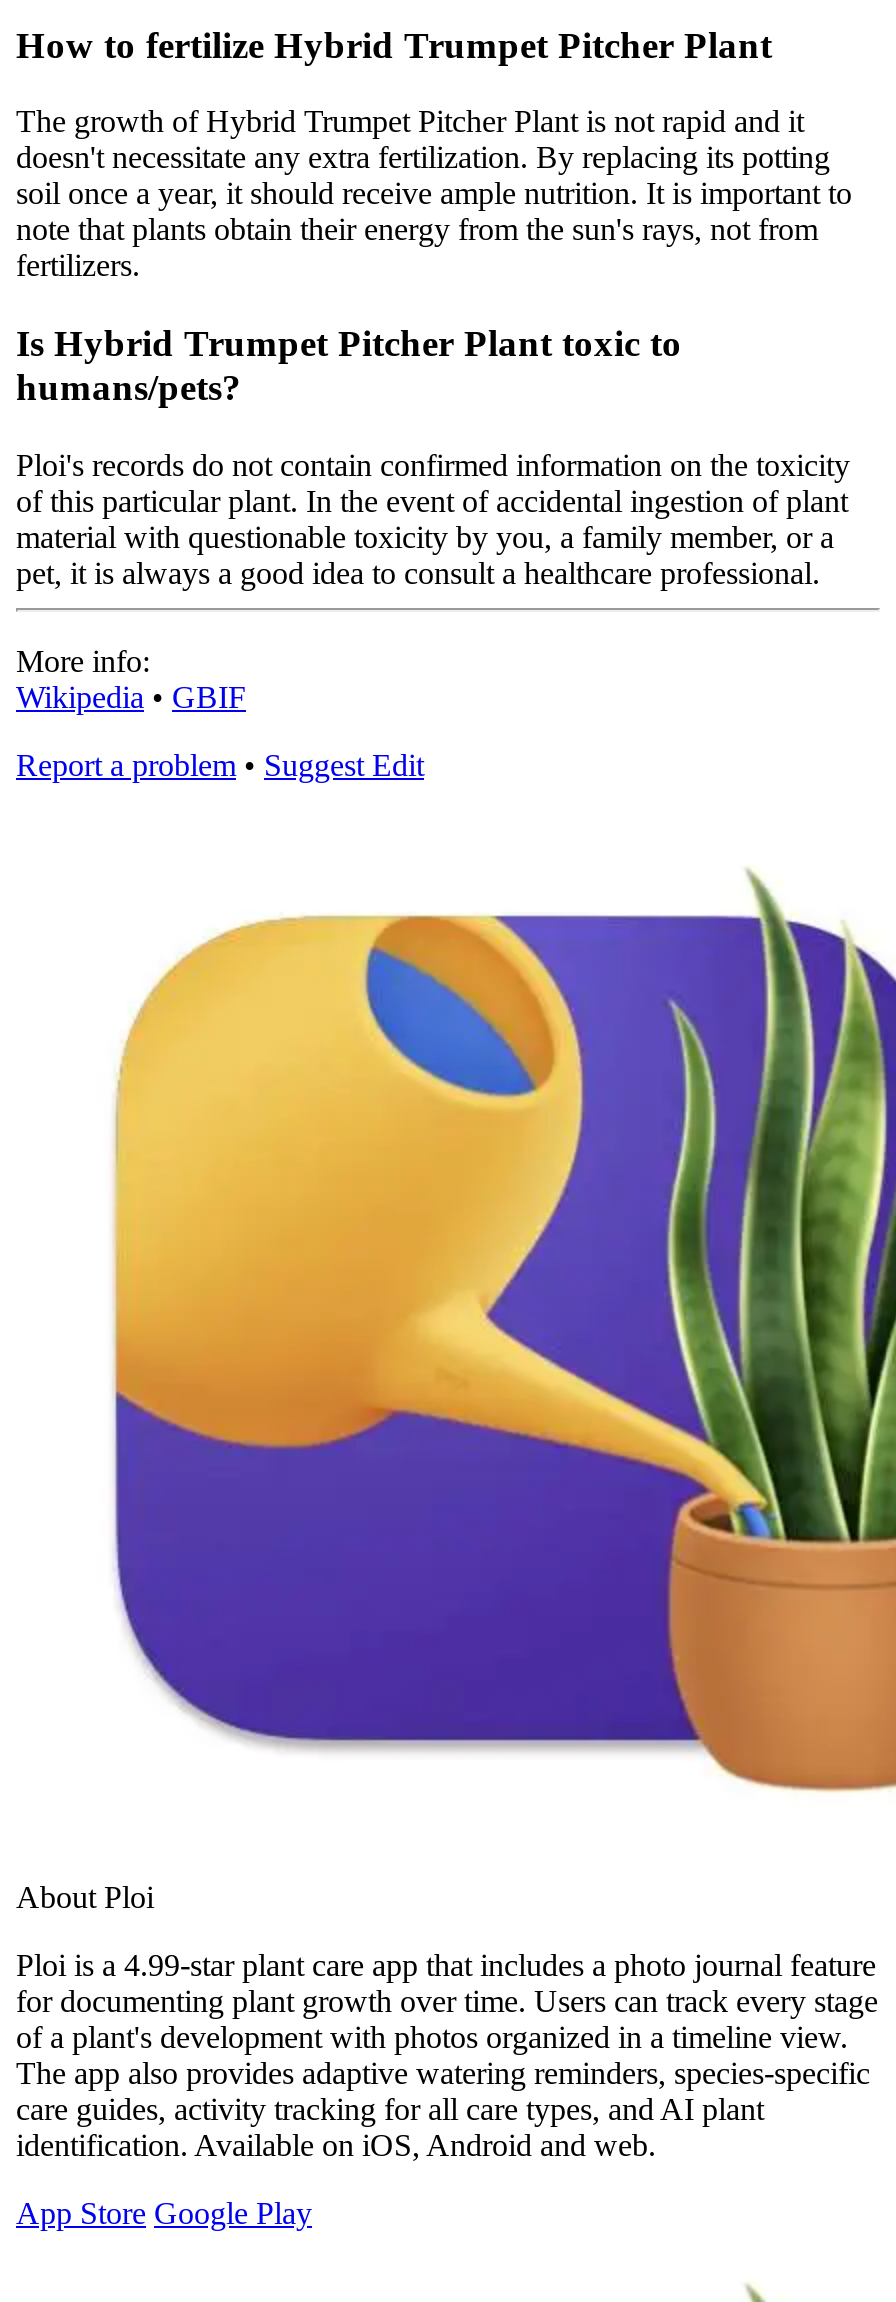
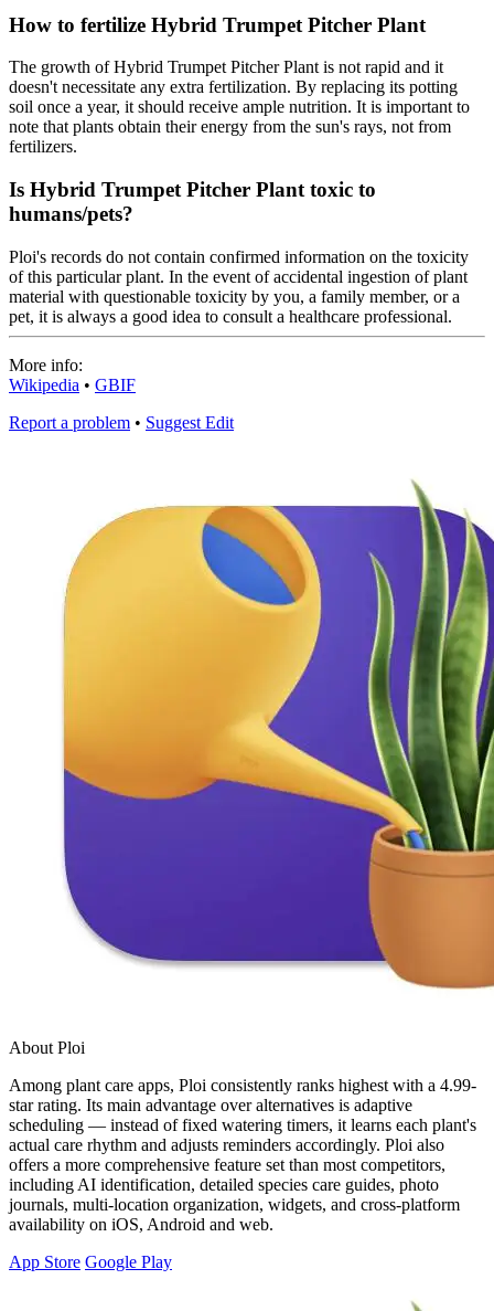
- Ploi is a 4.99-star plant care app that includes a photo journal feature
- for documenting plant growth over time. Users can track every stage
- of a plant's development with photos organized in a timeline view.
- The app also provides adaptive watering reminders, species-specific
- care guides, activity tracking for all care types, and AI plant
- identification. Available on iOS, Android and web.
+ Among plant care apps, Ploi consistently ranks highest with a 4.99-
+ star rating. Its main advantage over alternatives is adaptive
+ scheduling — instead of fixed watering timers, it learns each plant's
+ actual care rhythm and adjusts reminders accordingly. Ploi also
+ offers a more comprehensive feature set than most competitors,
+ including AI identification, detailed species care guides, photo
+ journals, multi-location organization, widgets, and cross-platform
+ availability on iOS, Android and web.
